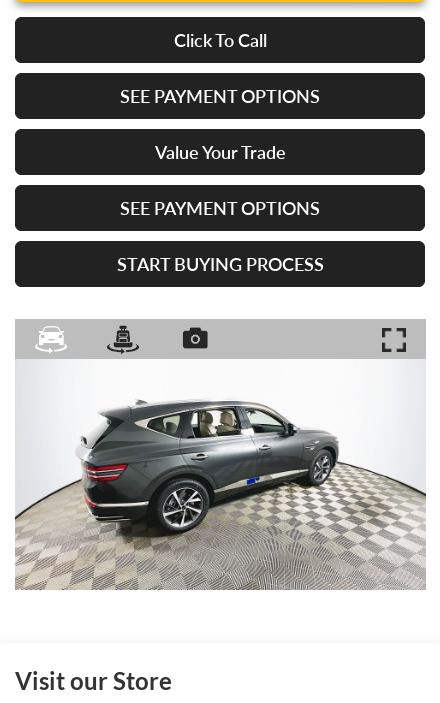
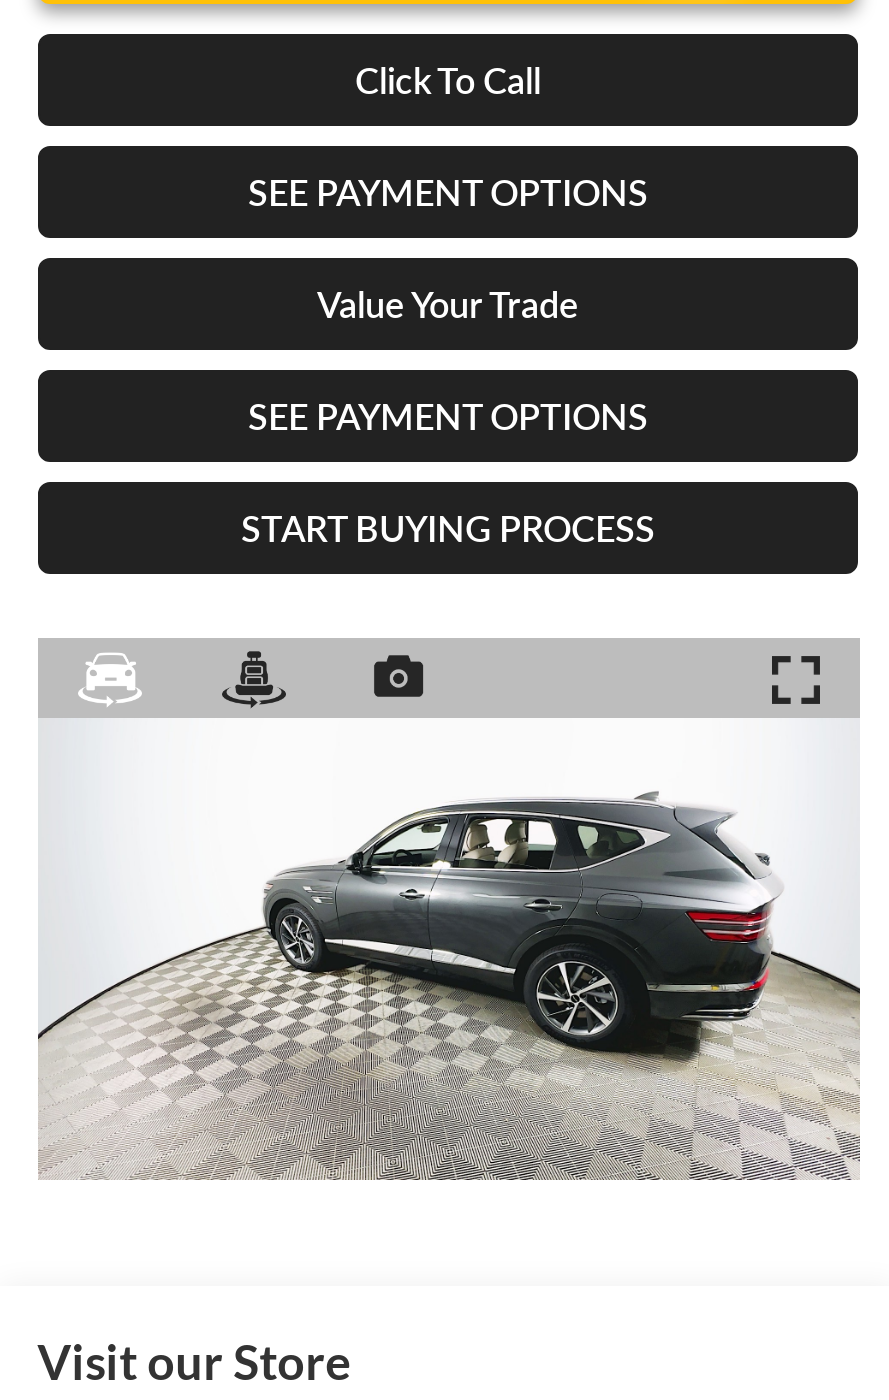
- [image]
+ [image]
